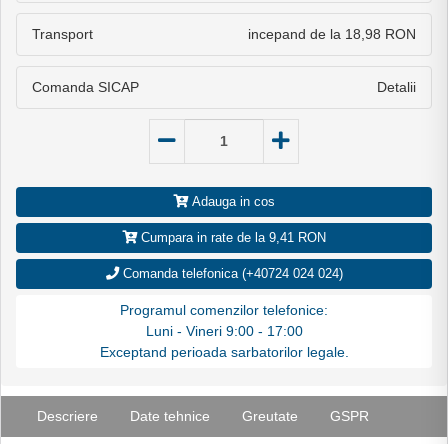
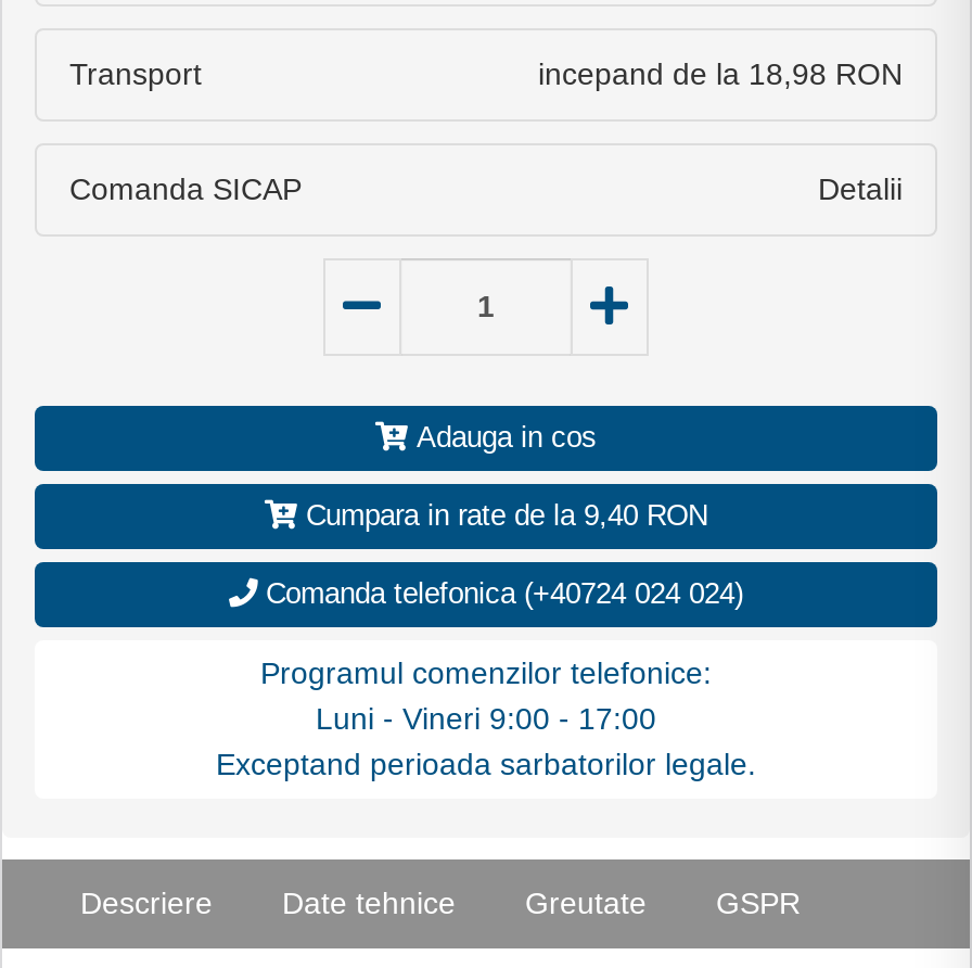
- Cumpara in rate de la 9,41 RON
+ Cumpara in rate de la 9,40 RON
